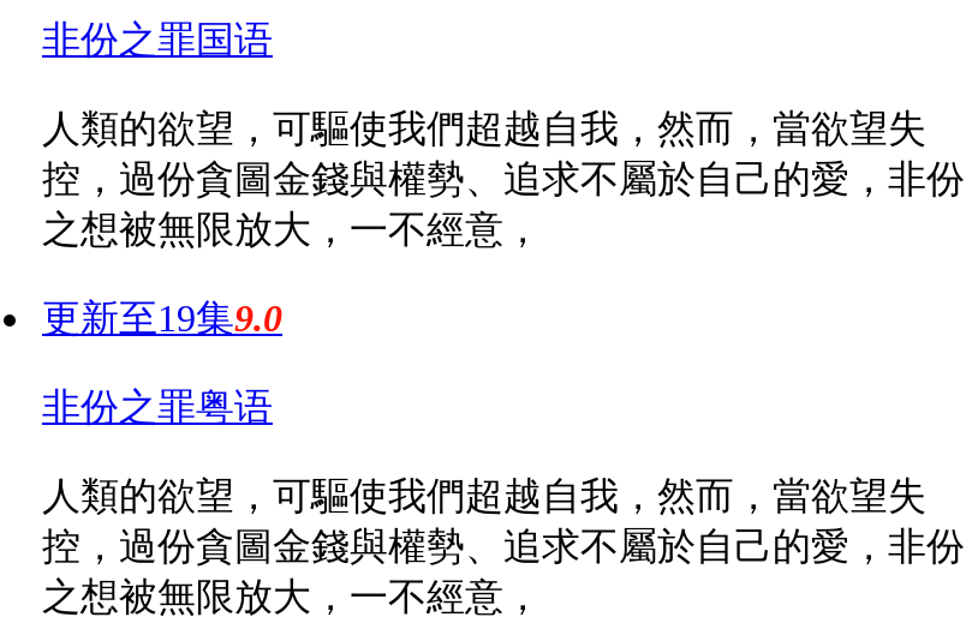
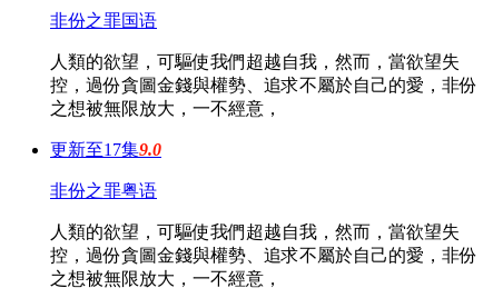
- 更新至19集9.0
+ 更新至17集9.0
